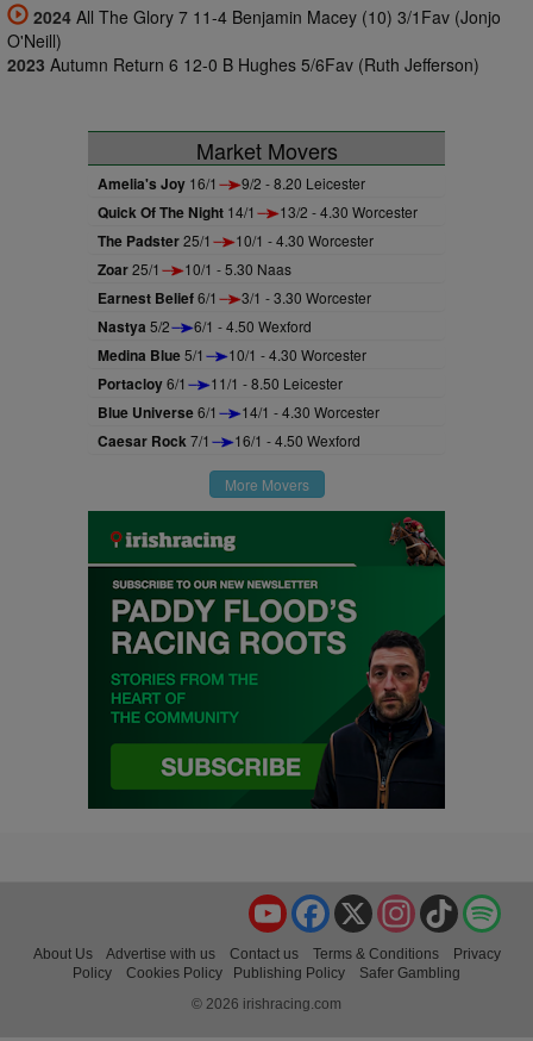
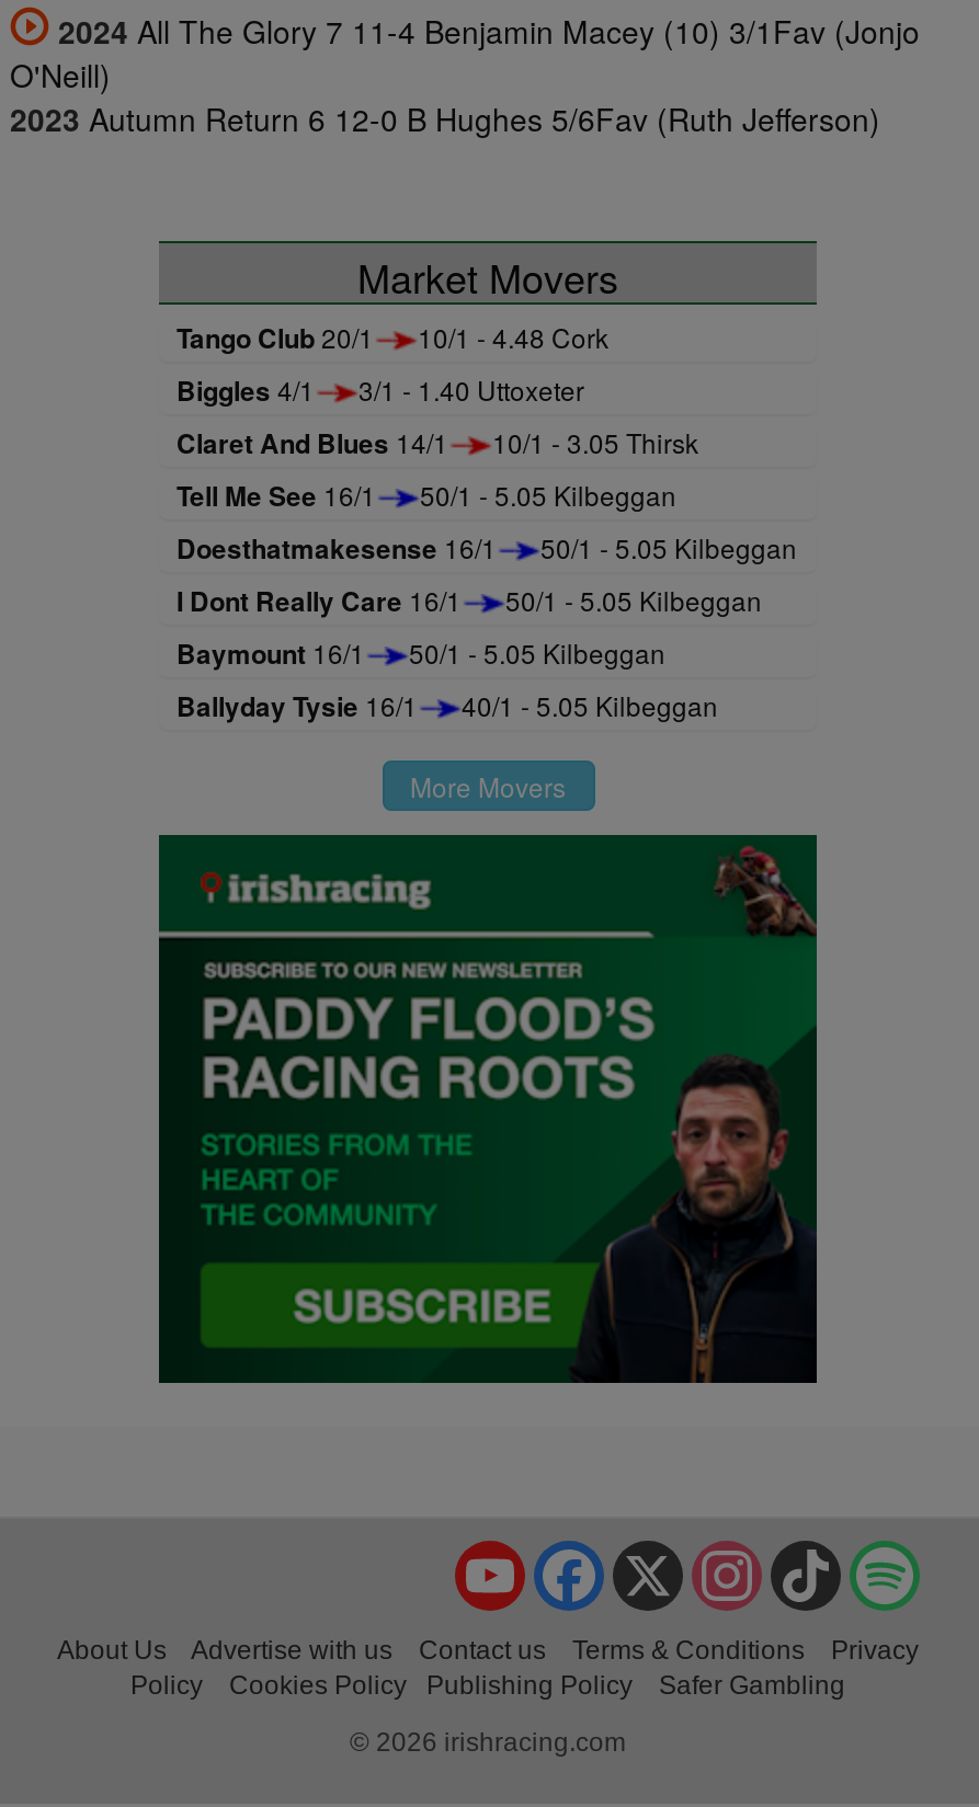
- Amelia's Joy 16/1
- 9/2 - 8.20 Leicester
- Quick Of The Night 14/1
- 13/2 - 4.30 Worcester
- The Padster25/1
- 10/1 - 4.30 Worcester
- Zoar25/1
- 10/1 - 5.30 Naas
- Earnest Belief6/1
- 3/1 - 3.30 Worcester
- Nastya 5/2
- 6/1 - 4.50 Wexford
- Medina Blue 5/1
- 10/1 - 4.30 Worcester
- Portacloy 6/1
- 11/1 - 8.50 Leicester
- Blue Universe 6/1
- 14/1 - 4.30 Worcester
- Caesar Rock 7/1
- 16/1 - 4.50 Wexford
+ Tango Club 20/1
+ 10/1 - 4.48 Cork
+ Biggles 4/1
+ 3/1 - 1.40 Uttoxeter
+ Claret And Blues 14/1
+ 10/1 - 3.05 Thirsk
+ Tell Me See 16/1
+ 50/1 - 5.05 Kilbeggan
+ Doesthatmakesense 16/1
+ 50/1 - 5.05 Kilbeggan
+ I Dont Really Care 16/1
+ 50/1 - 5.05 Kilbeggan
+ Baymount 16/1
+ 50/1 - 5.05 Kilbeggan
+ Ballyday Tysie 16/1
+ 40/1 - 5.05 Kilbeggan
